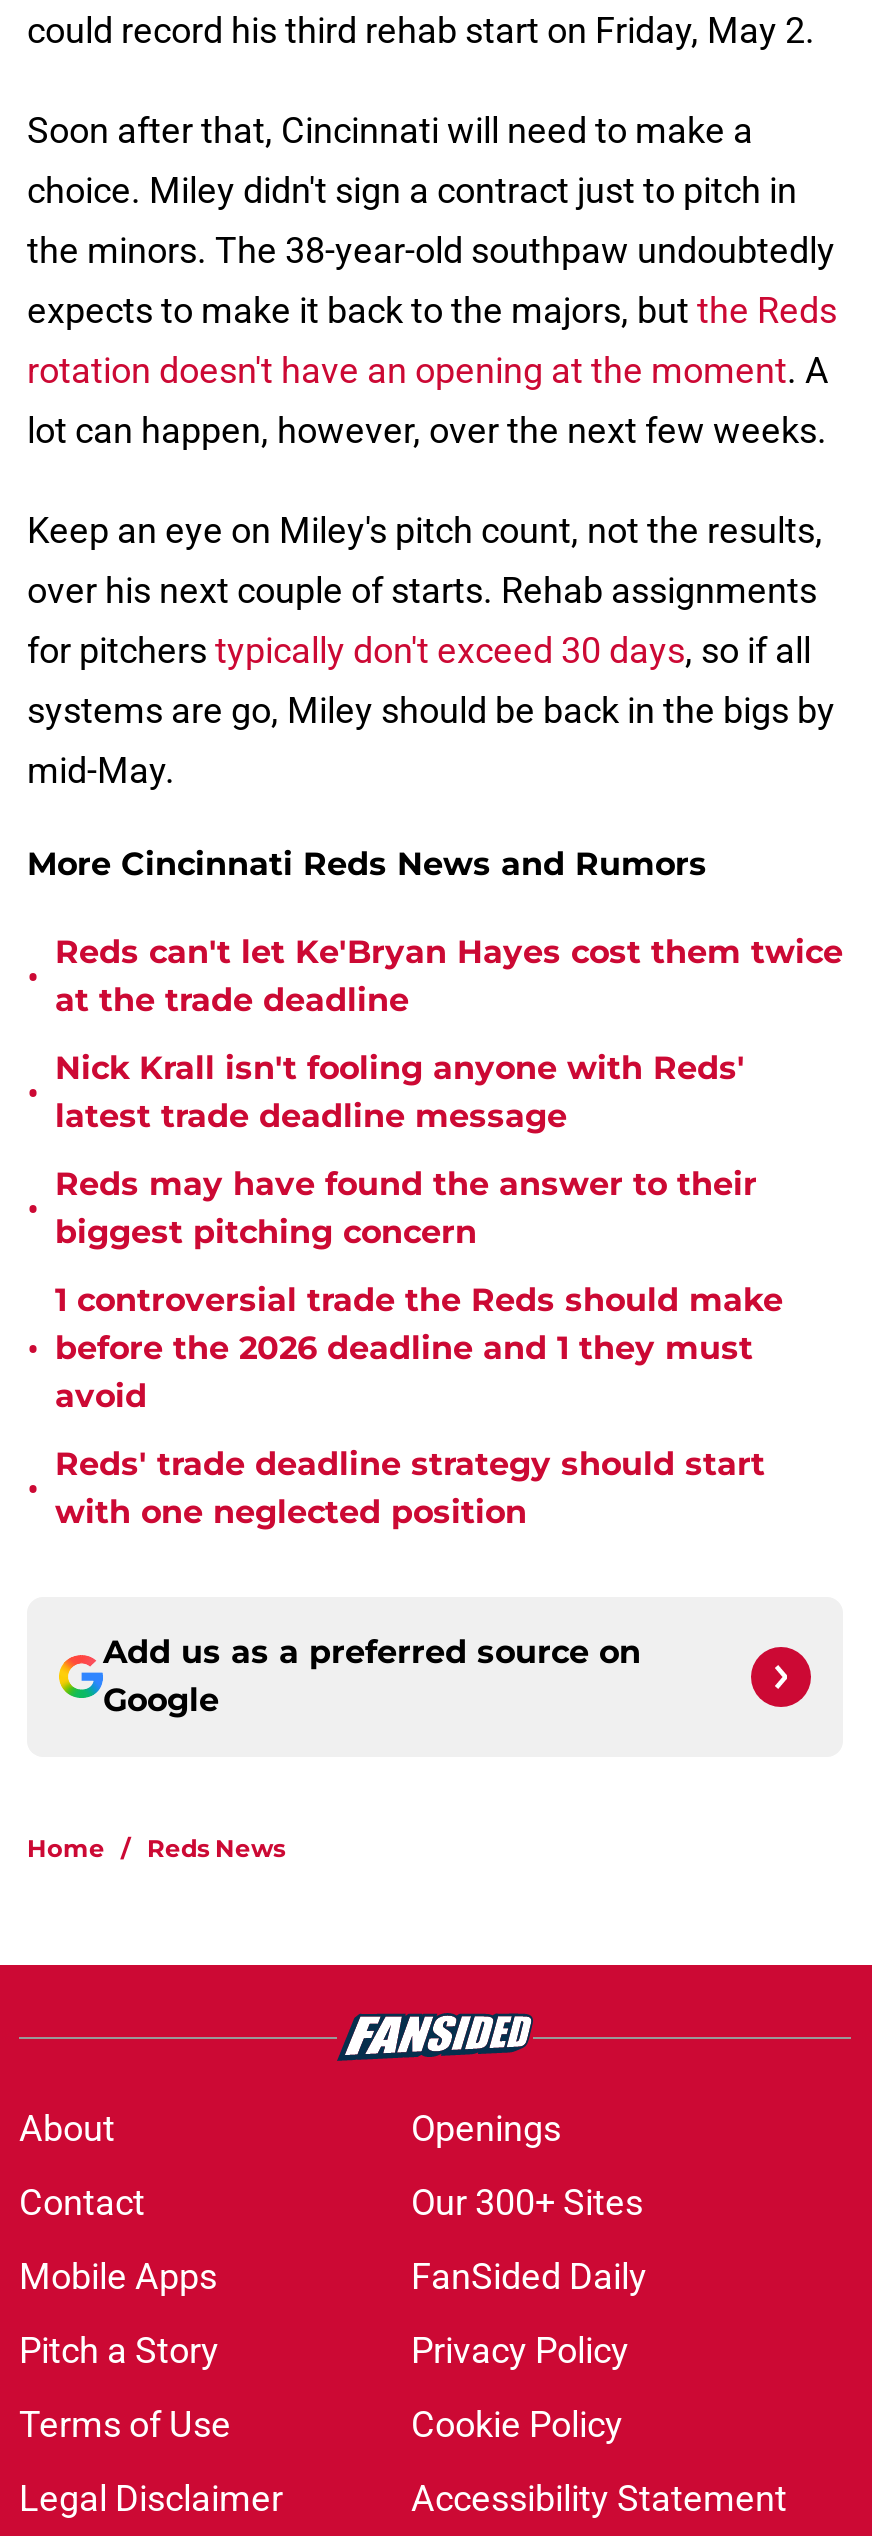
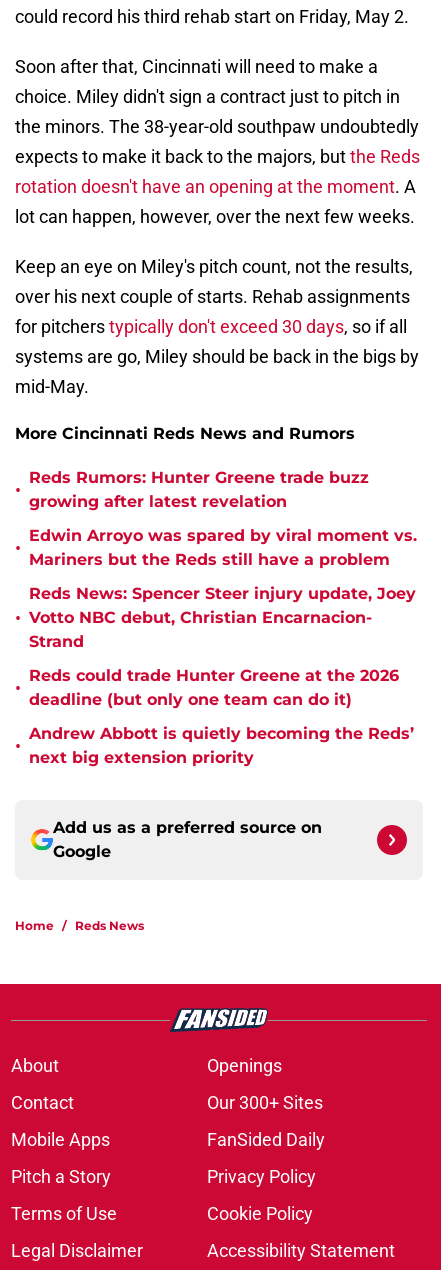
- Reds can't let Ke'Bryan Hayes cost them twice
- at the trade deadline
+ Reds Rumors: Hunter Greene trade buzz
+ growing after latest revelation

- Nick Krall isn't fooling anyone with Reds'
- latest trade deadline message
+ Edwin Arroyo was spared by viral moment vs.
+ Mariners but the Reds still have a problem

- Reds may have found the answer to their
- biggest pitching concern
+ Reds News: Spencer Steer injury update, Joey
+ Votto NBC debut, Christian Encarnacion-
+ Strand

- 1 controversial trade the Reds should make
- before the 2026 deadline and 1 they must
- avoid
+ Reds could trade Hunter Greene at the 2026
+ deadline (but only one team can do it)

- Reds' trade deadline strategy should start
- with one neglected position
+ Andrew Abbott is quietly becoming the Reds’
+ next big extension priority
